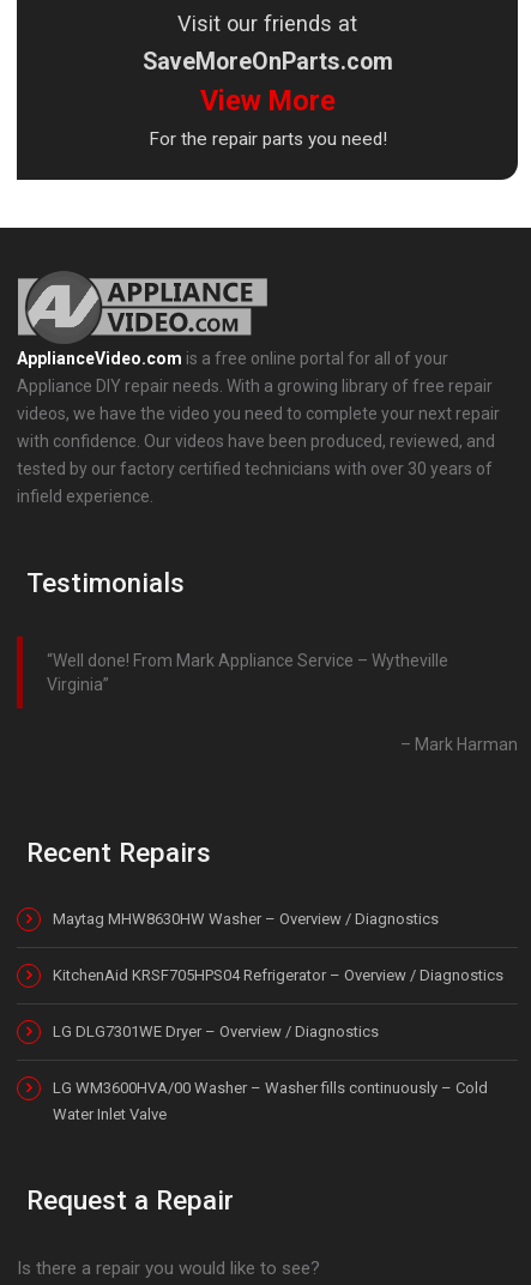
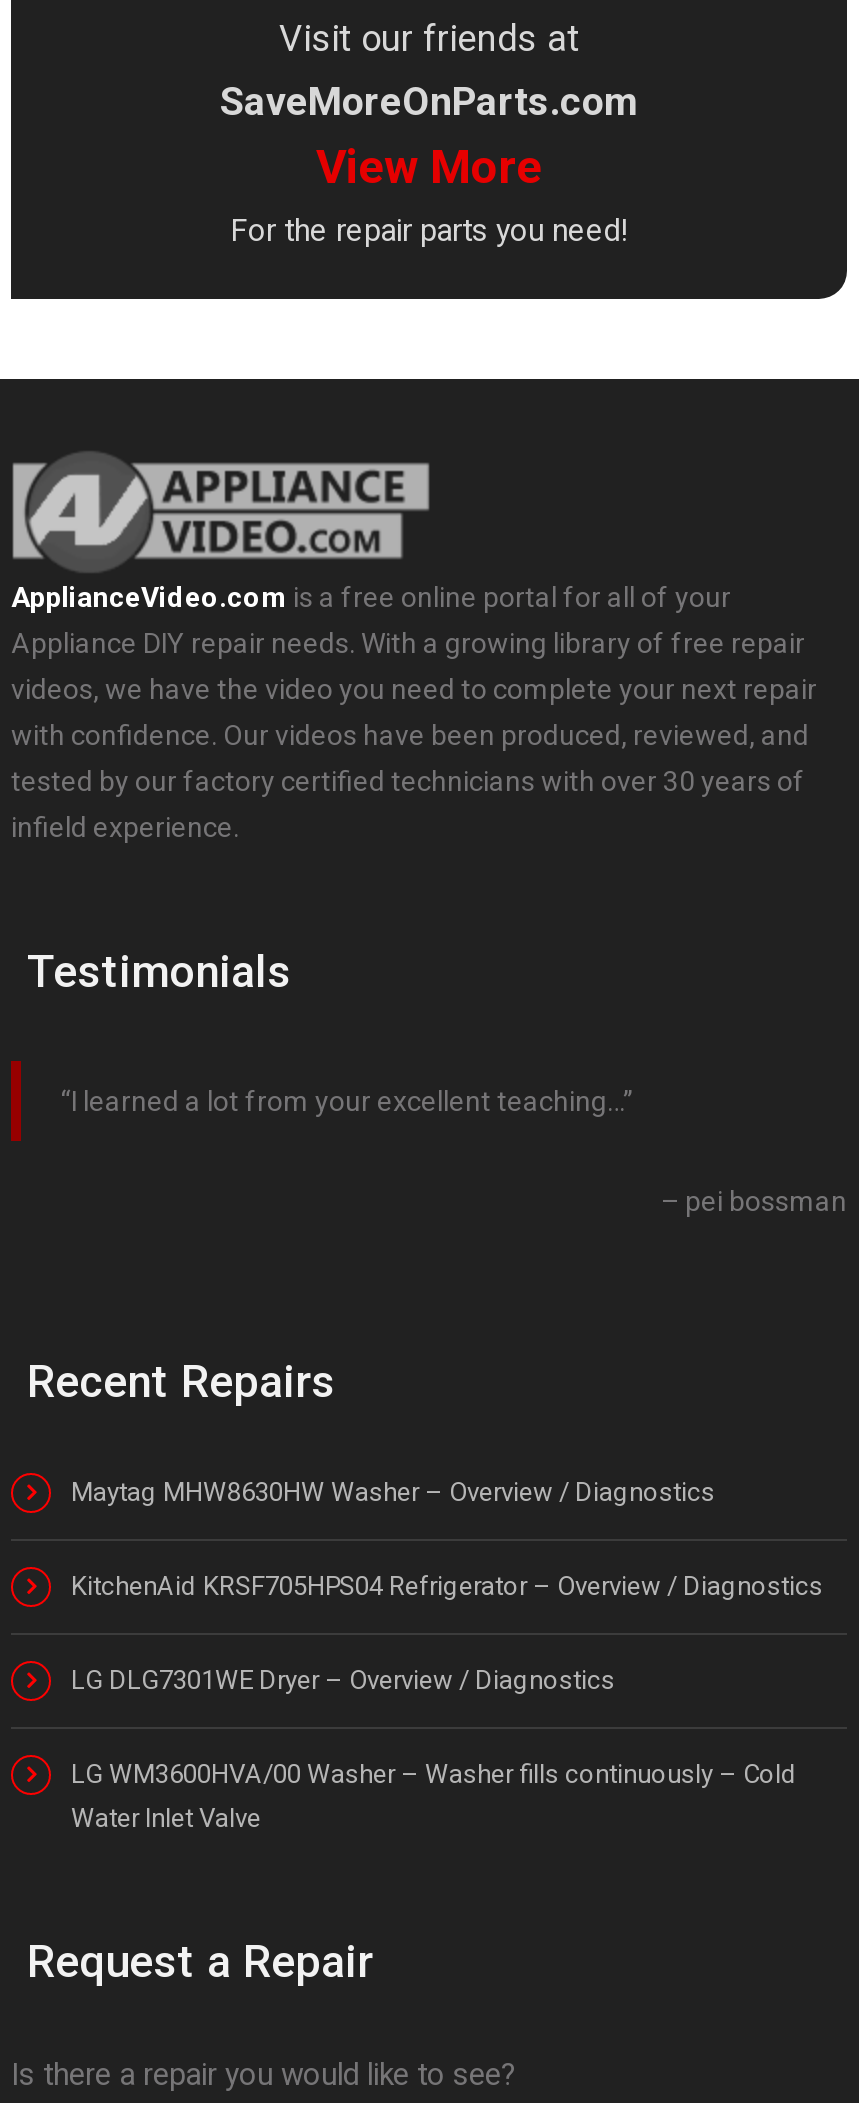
- Well done! From Mark Appliance Service – Wytheville
- Virginia
+ I learned a lot from your excellent teaching…

- Mark Harman
+ pei bossman
